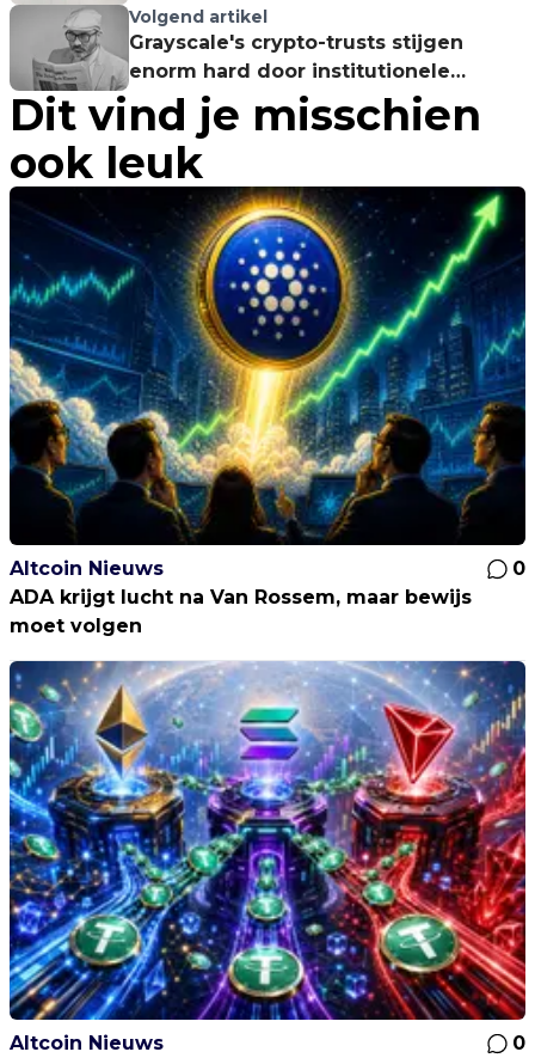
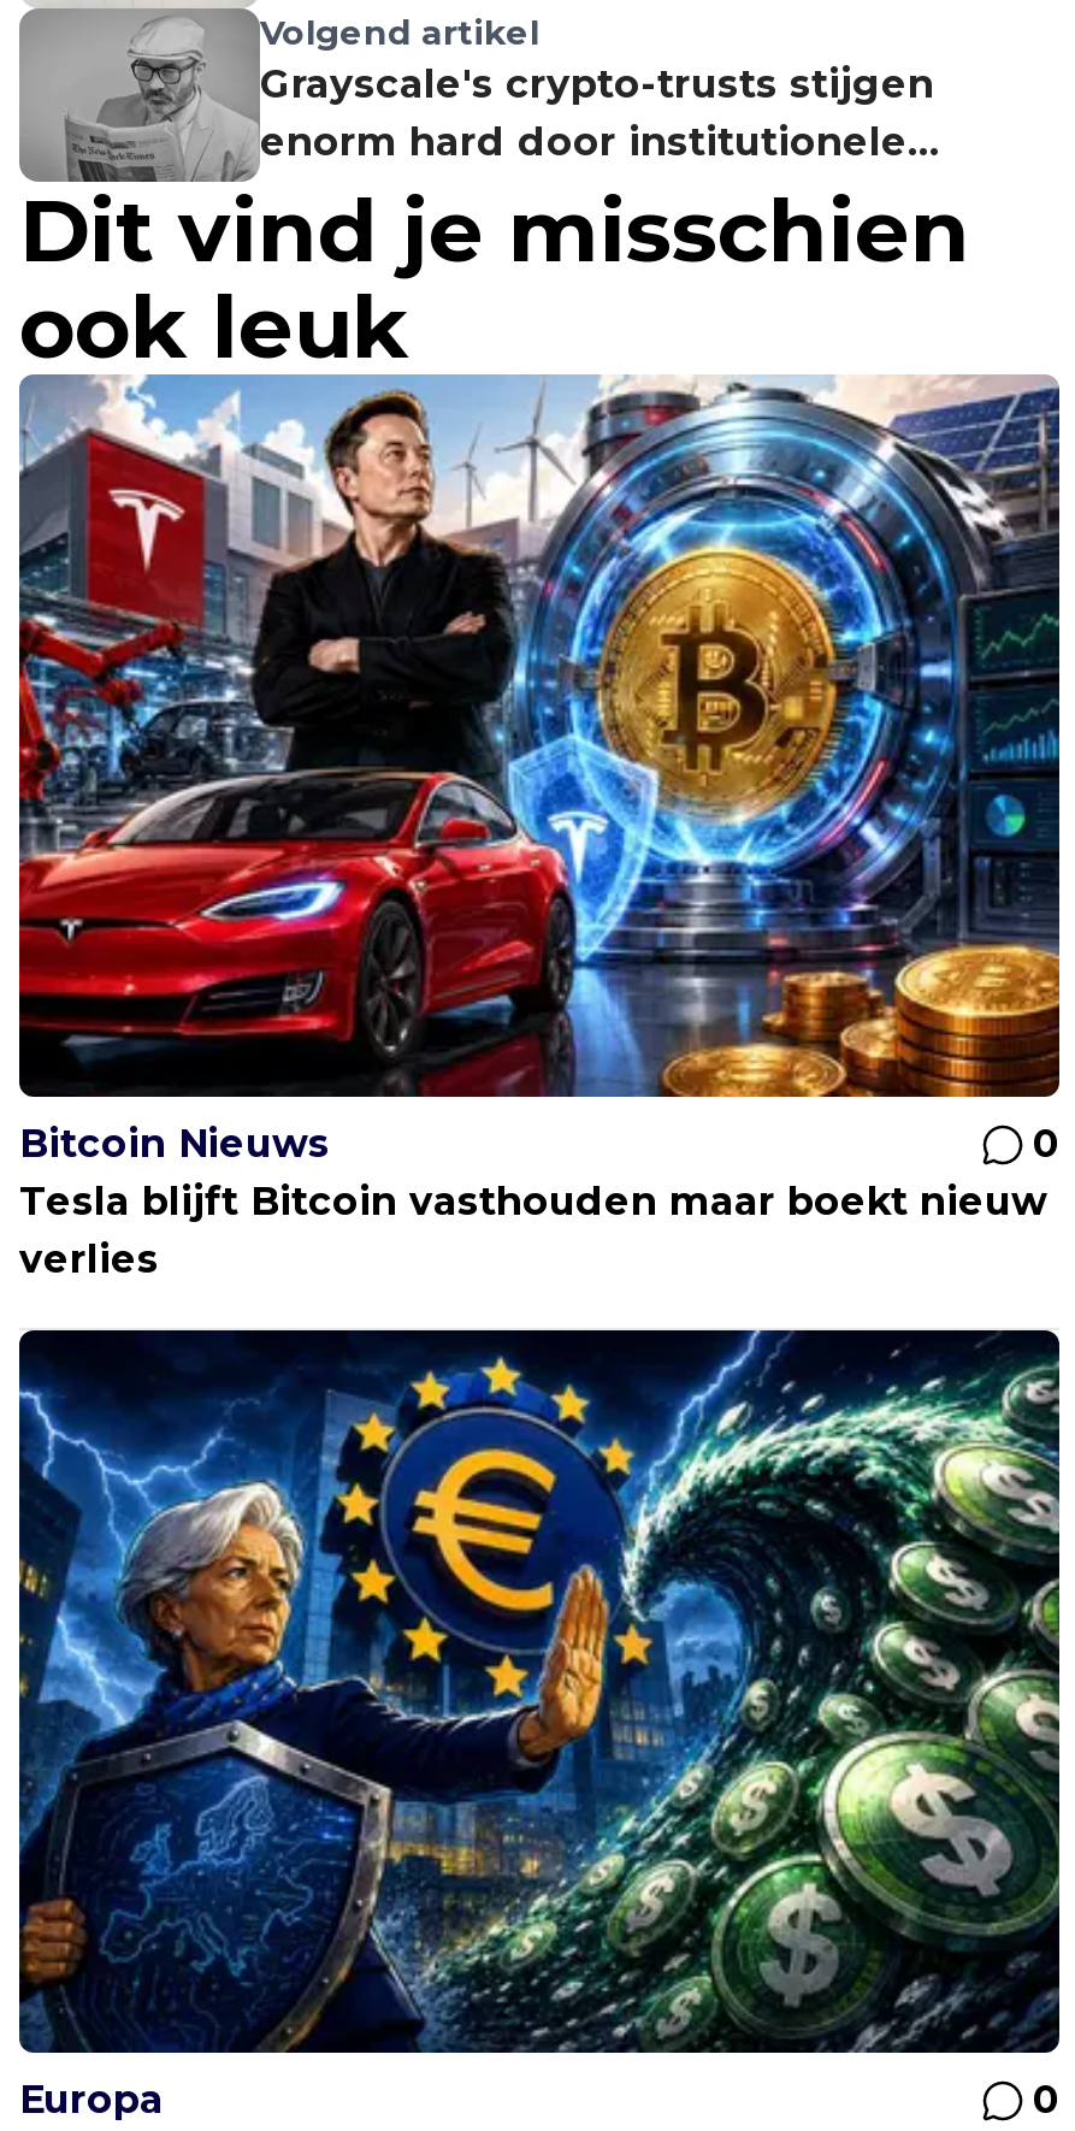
- [image]
- Altcoin Nieuws
+ [image]
+ Bitcoin Nieuws

- ADA krijgt lucht na Van Rossem, maar bewijs
- moet volgen
+ Tesla blijft Bitcoin vasthouden maar boekt nieuw
+ verlies

- [image]
- Altcoin Nieuws
+ [image]
+ Europa
